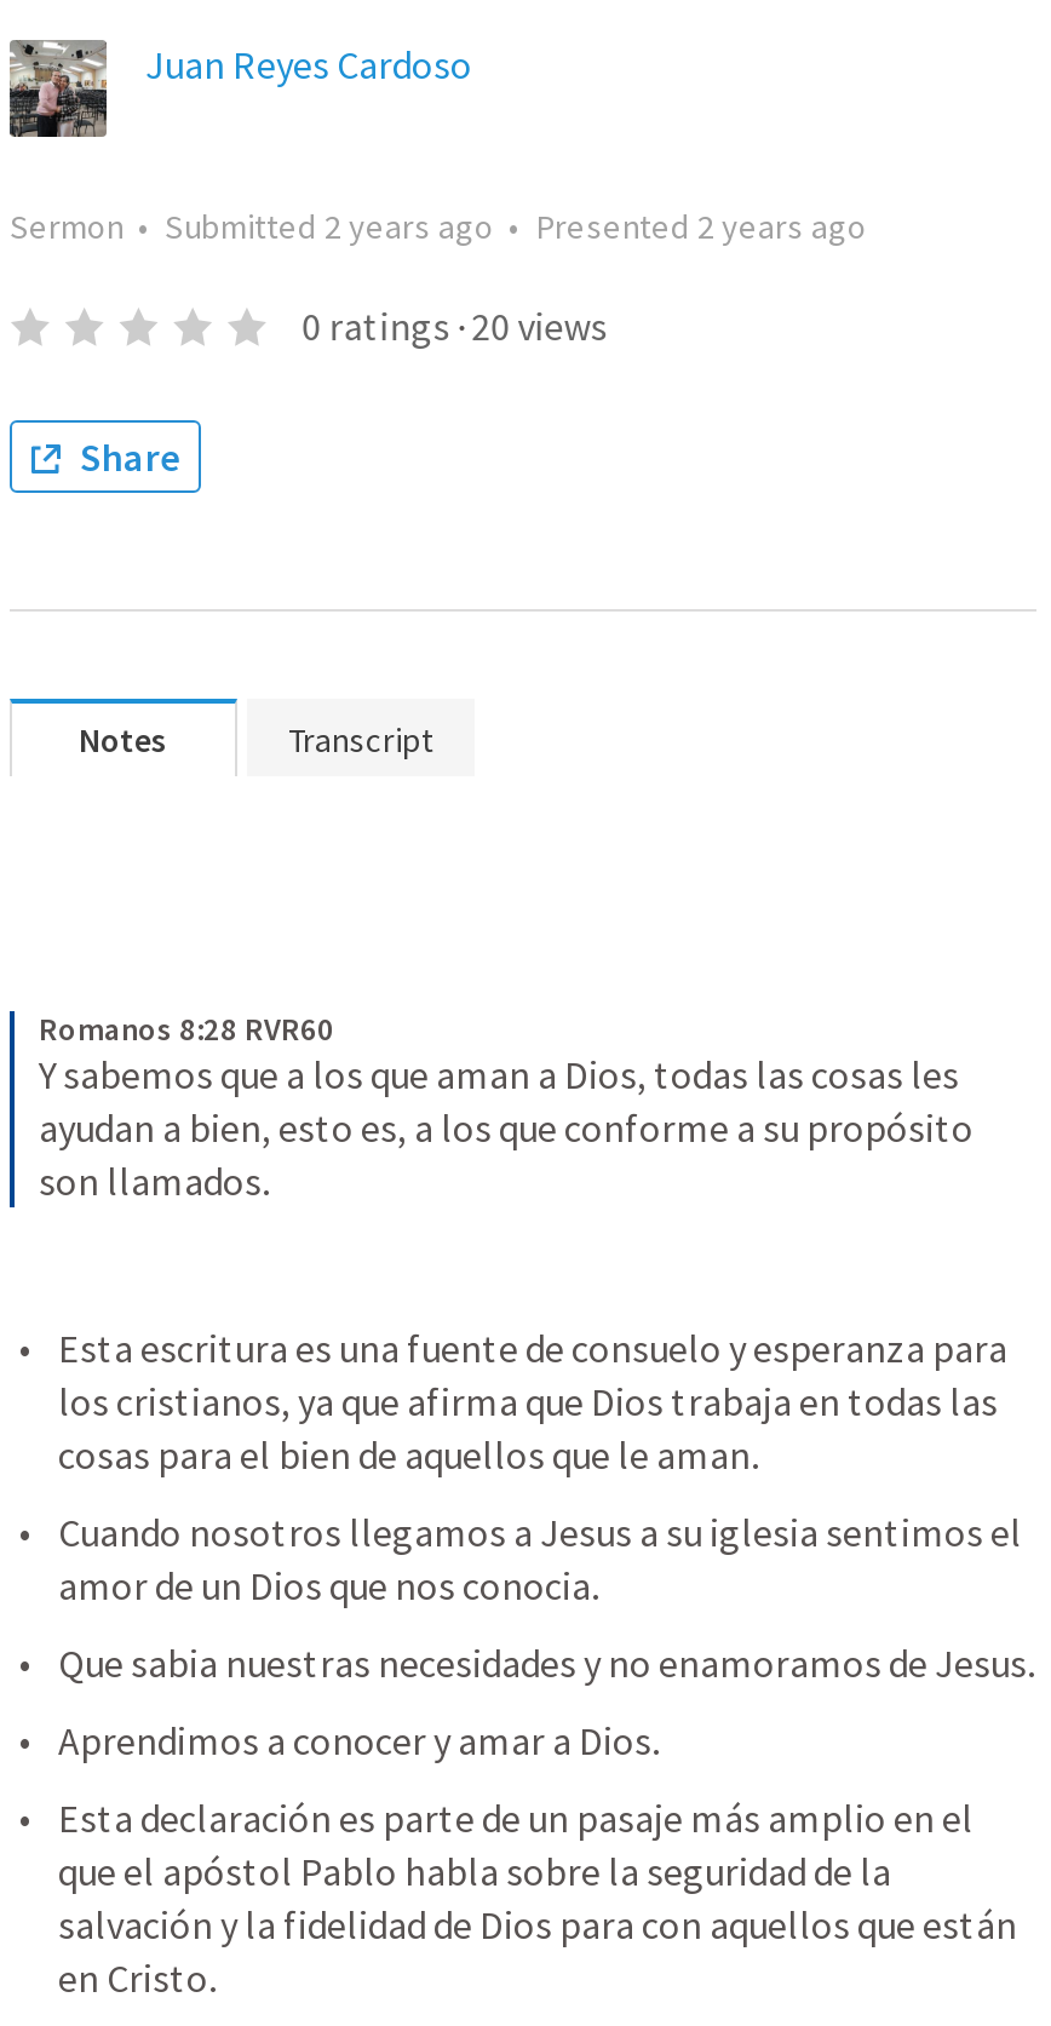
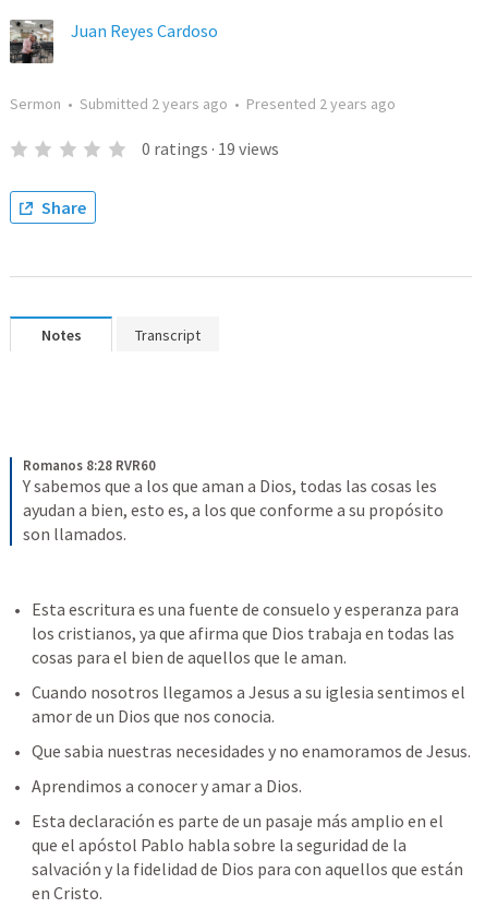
- 0 ratings · 20 views
+ 0 ratings · 19 views
